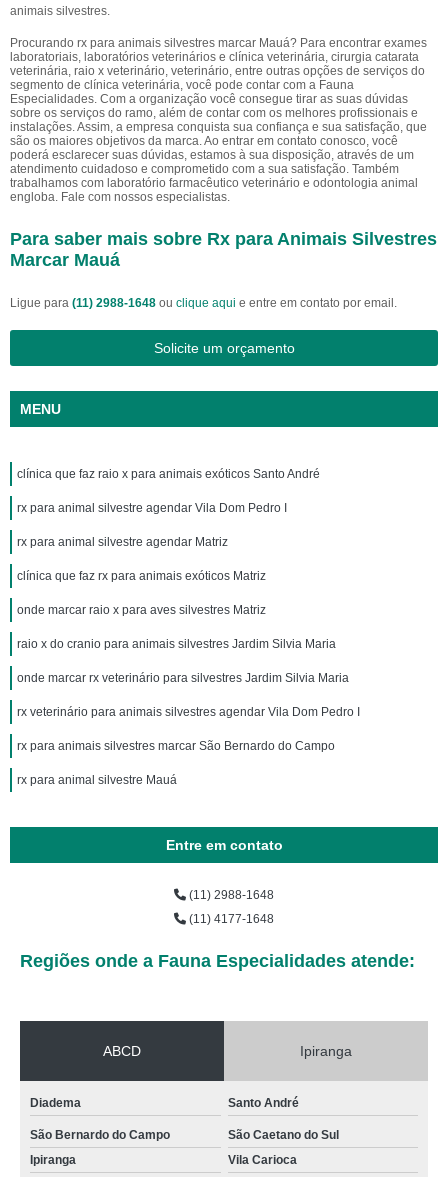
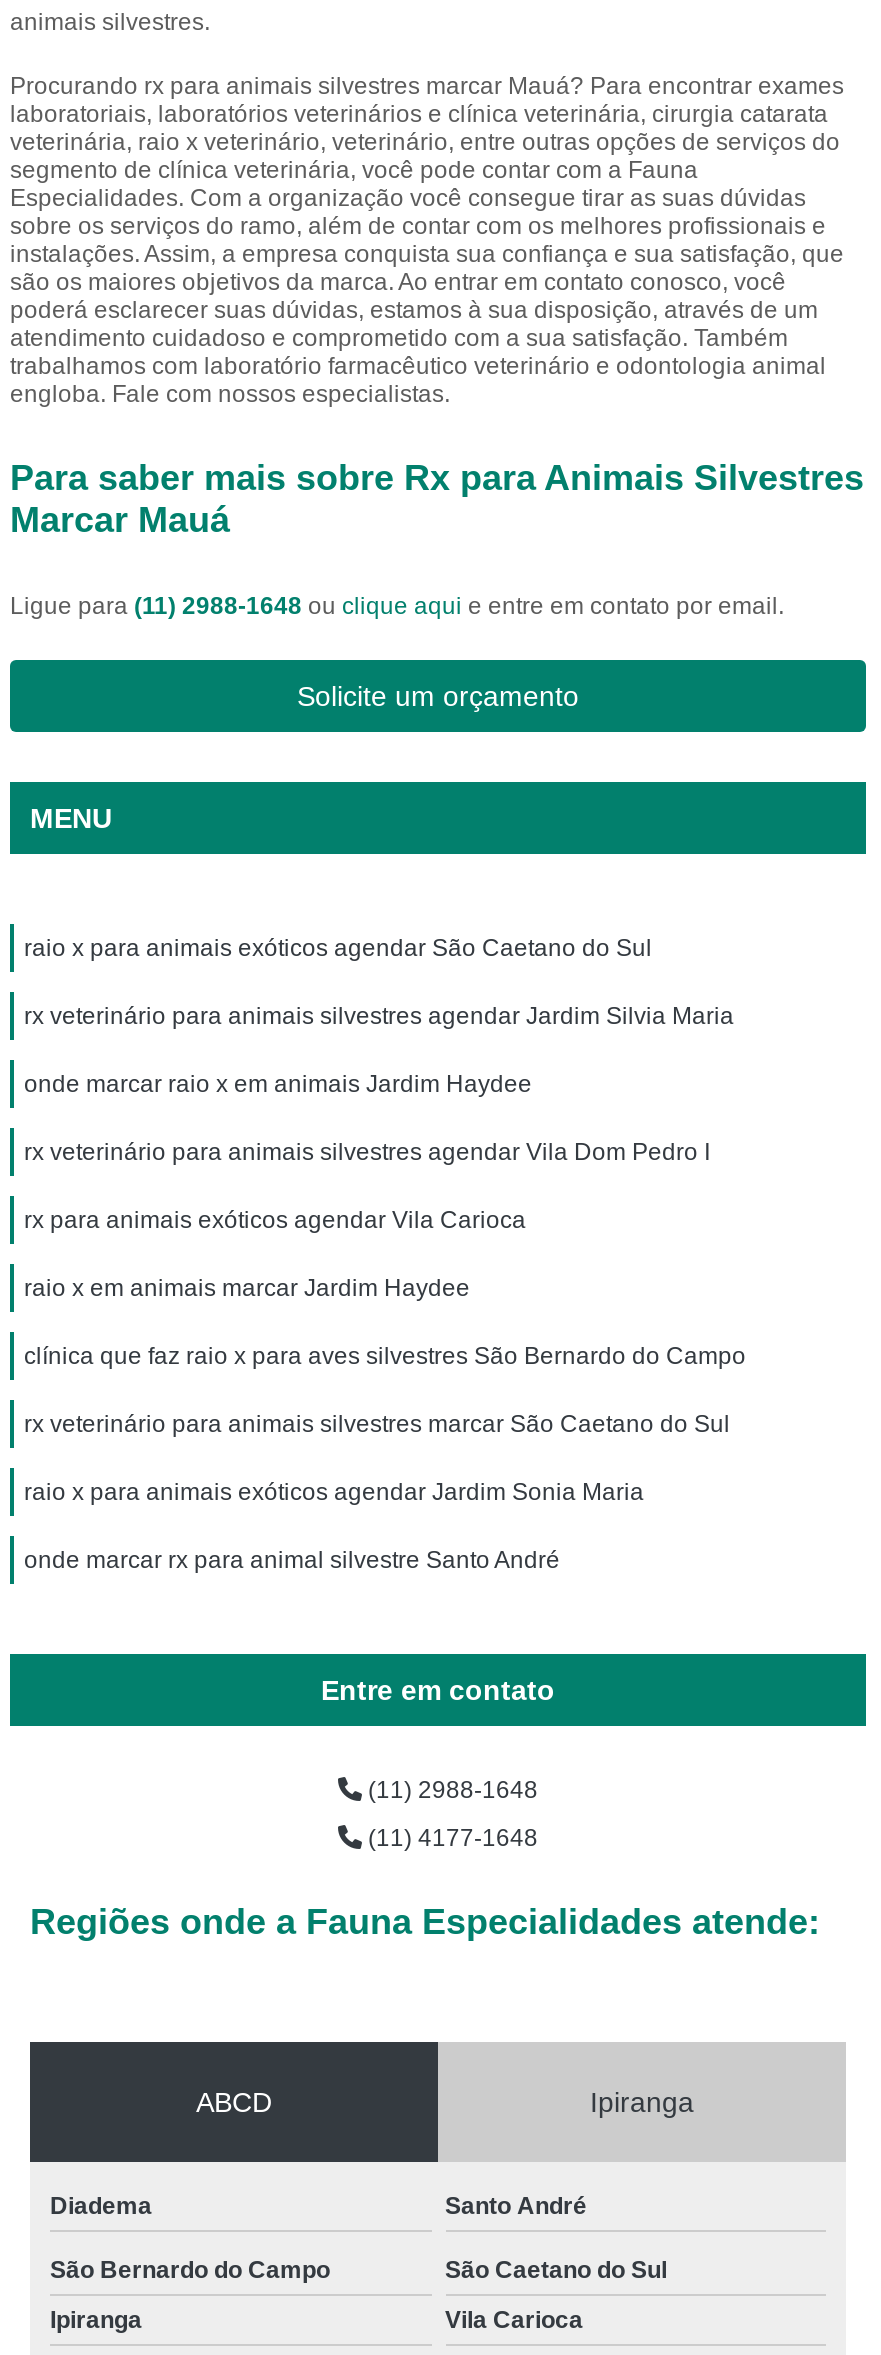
- clínica que faz raio x para animais exóticos Santo André
- rx para animal silvestre agendar Vila Dom Pedro I
- rx para animal silvestre agendar Matriz
- clínica que faz rx para animais exóticos Matriz
- onde marcar raio x para aves silvestres Matriz
- raio x do cranio para animais silvestres Jardim Silvia Maria
- onde marcar rx veterinário para silvestres Jardim Silvia Maria
+ raio x para animais exóticos agendar São Caetano do Sul
+ rx veterinário para animais silvestres agendar Jardim Silvia Maria
+ onde marcar raio x em animais Jardim Haydee

moved up: rx veterinário para animais silvestres agendar Vila Dom Pedro I

- rx para animais silvestres marcar São Bernardo do Campo
- rx para animal silvestre Mauá
+ rx para animais exóticos agendar Vila Carioca
+ raio x em animais marcar Jardim Haydee
+ clínica que faz raio x para aves silvestres São Bernardo do Campo
+ rx veterinário para animais silvestres marcar São Caetano do Sul
+ raio x para animais exóticos agendar Jardim Sonia Maria
+ onde marcar rx para animal silvestre Santo André
